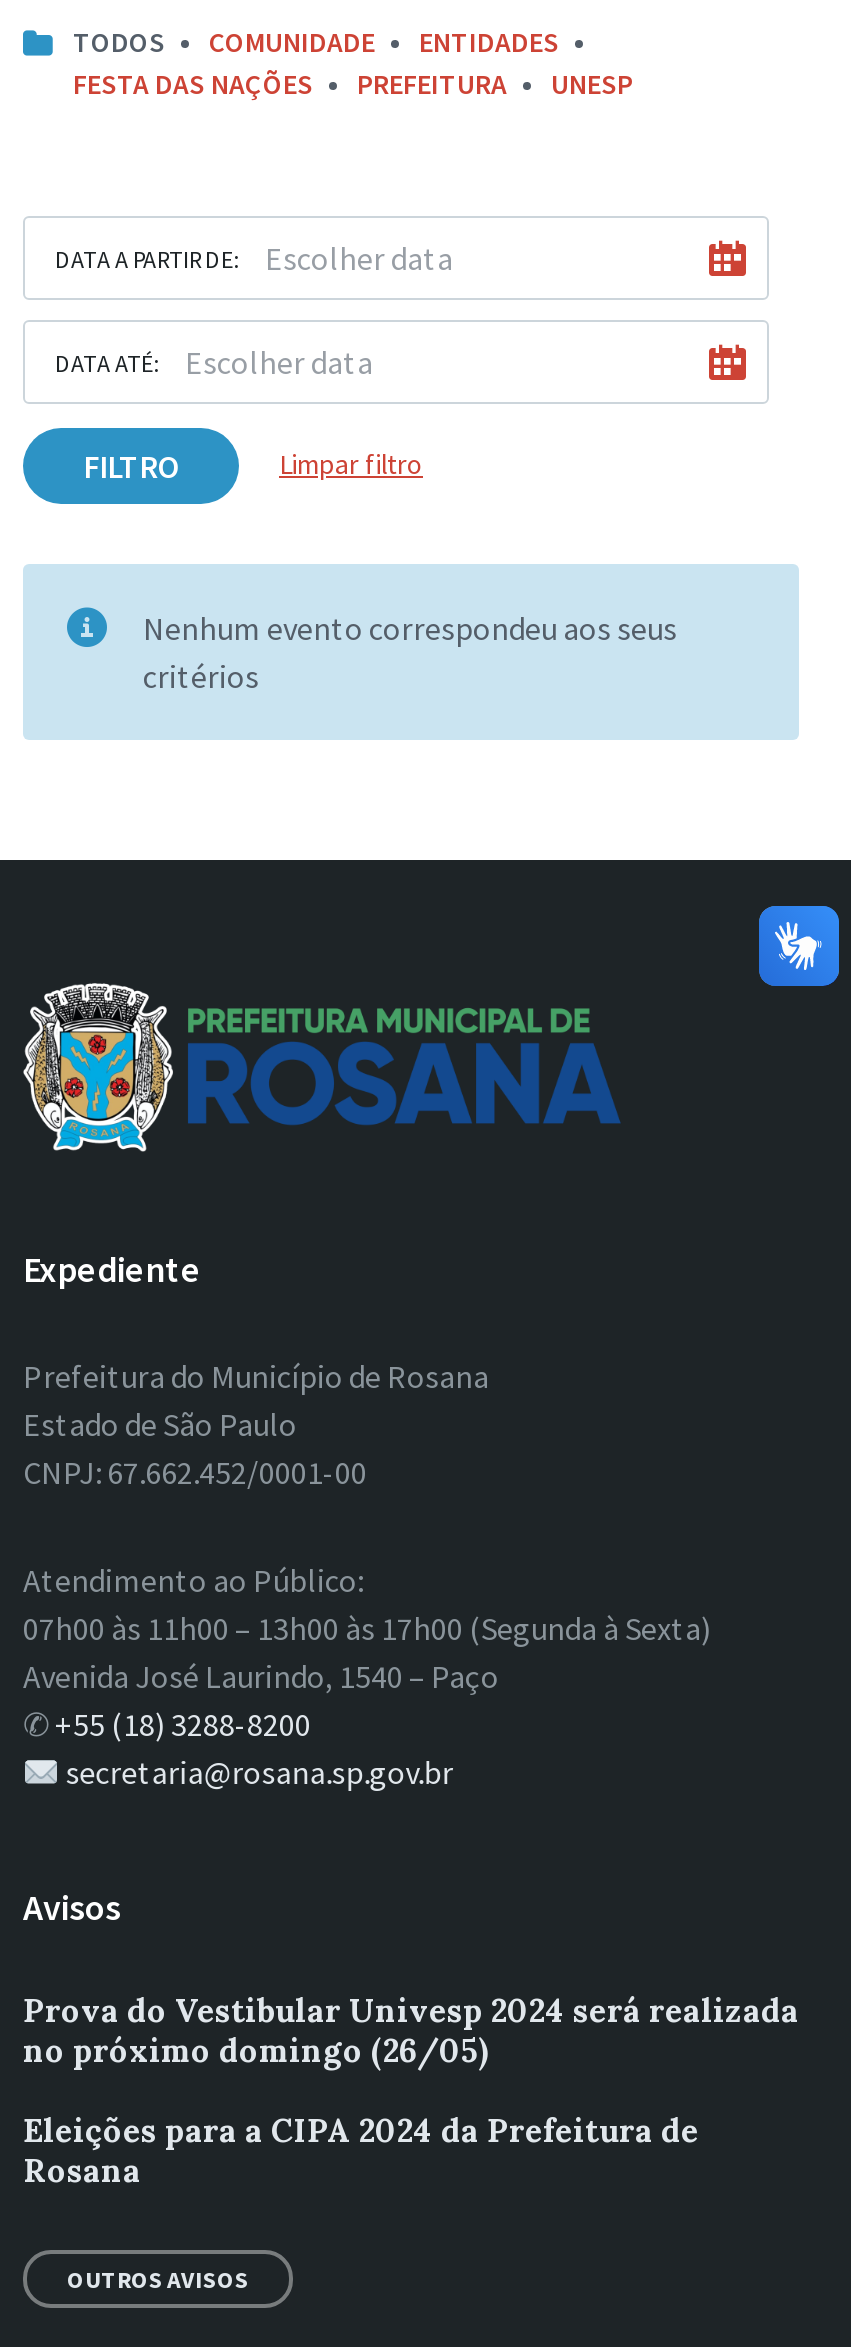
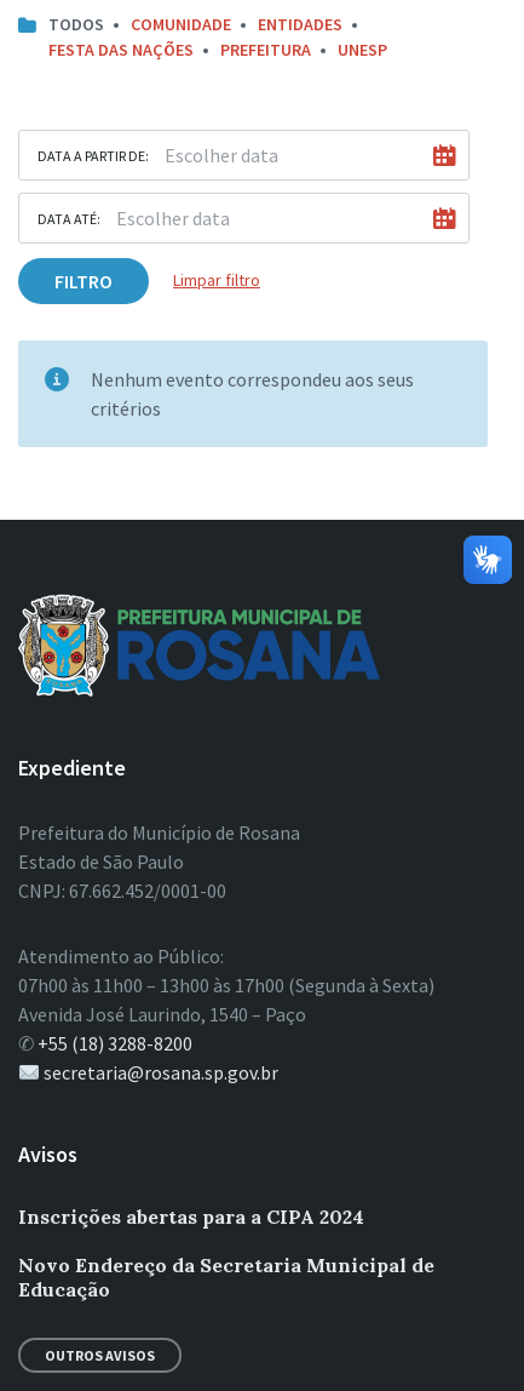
- [image]
+ [image]

- Prova do Vestibular Univesp 2024 será realizada
- no próximo domingo (26/05)
+ Inscrições abertas para a CIPA 2024

- Eleições para a CIPA 2024 da Prefeitura de
- Rosana
+ Novo Endereço da Secretaria Municipal de
+ Educação
